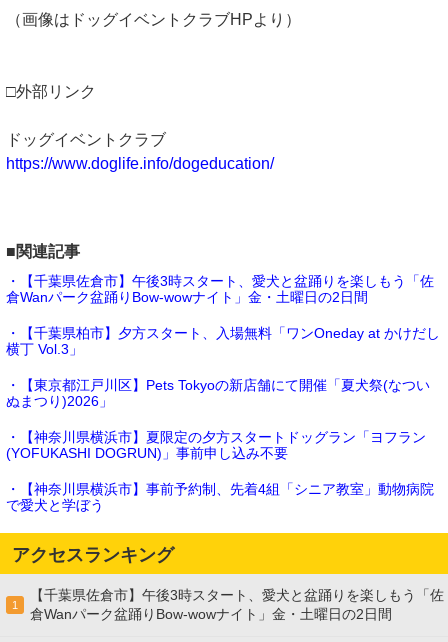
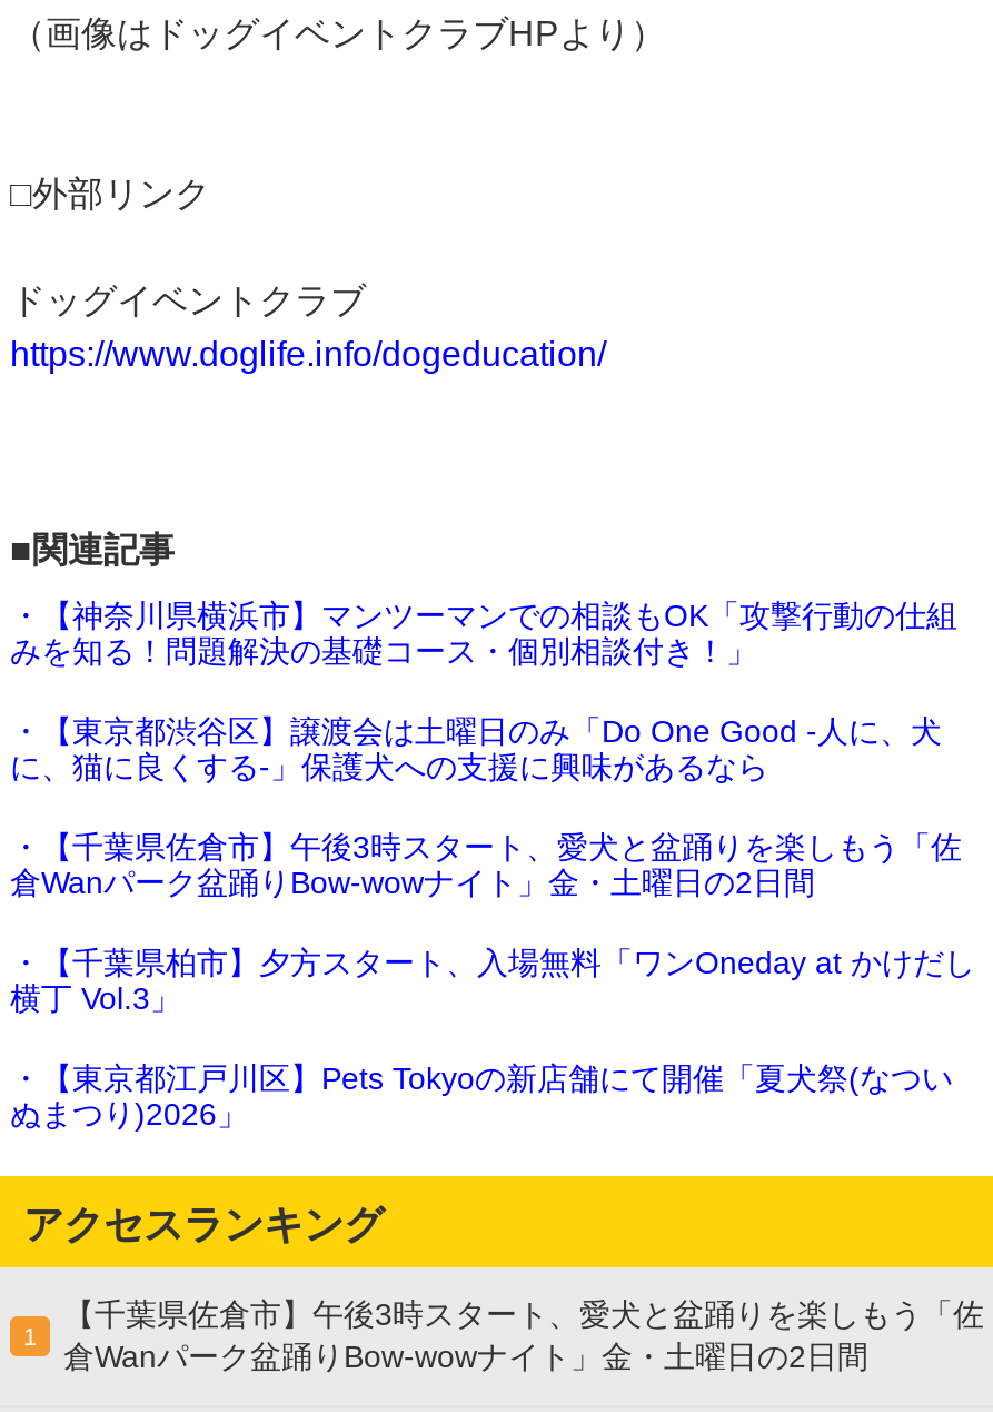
+ ・【神奈川県横浜市】マンツーマンでの相談もOK「攻撃行動の仕組
+ みを知る！問題解決の基礎コース・個別相談付き！」
+ ・【東京都渋谷区】譲渡会は土曜日のみ「Do One Good -人に、犬
+ に、猫に良くする-」保護犬への支援に興味があるなら

moved down: ・【千葉県佐倉市】午後3時スタート、愛犬と盆踊りを楽しもう「佐 | 倉Wanパーク盆踊りBow-wowナイト」金・土曜日の2日間 | ・【千葉県柏市】夕方スタート、入場無料「ワンOneday at かけだし | 横丁 Vol.3」 | ・【東京都江戸川区】Pets Tokyoの新店舗にて開催「夏犬祭(なつい | ぬまつり)2026」

- ・【神奈川県横浜市】夏限定の夕方スタートドッグラン「ヨフラン
- (YOFUKASHI DOGRUN)」事前申し込み不要
- ・【神奈川県横浜市】事前予約制、先着4組「シニア教室」動物病院
- で愛犬と学ぼう
